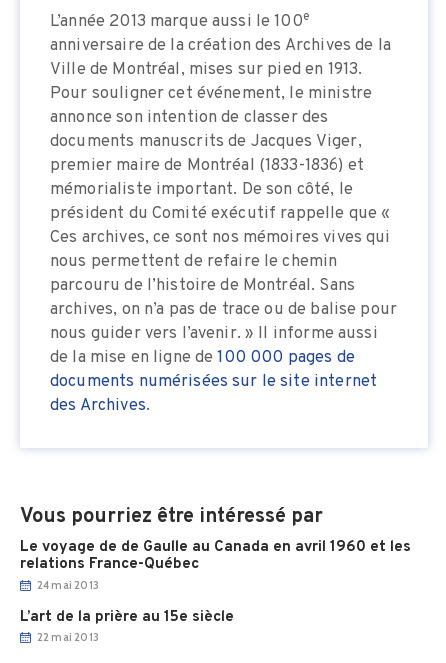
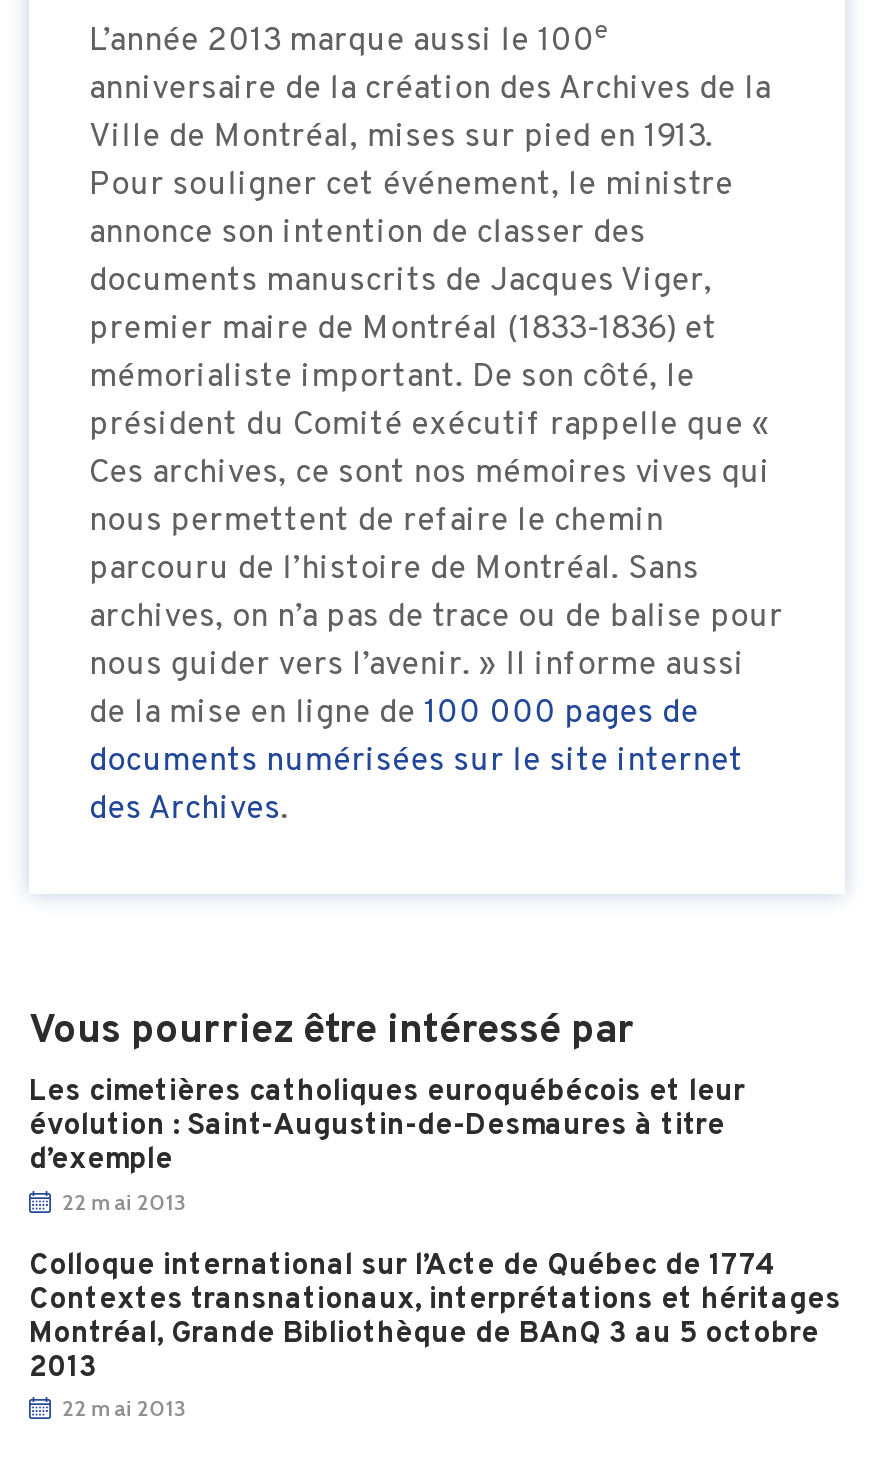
- Le voyage de de Gaulle au Canada en avril 1960 et les
- relations France-Québec
- 24 mai 2013
+ Les cimetières catholiques euroquébécois et leur
+ évolution : Saint-Augustin-de-Desmaures à titre
+ d’exemple
+ 22 mai 2013

- L’art de la prière au 15e siècle
+ Colloque international sur l’Acte de Québec de 1774
+ Contextes transnationaux, interprétations et héritages
+ Montréal, Grande Bibliothèque de BAnQ 3 au 5 octobre
+ 2013
